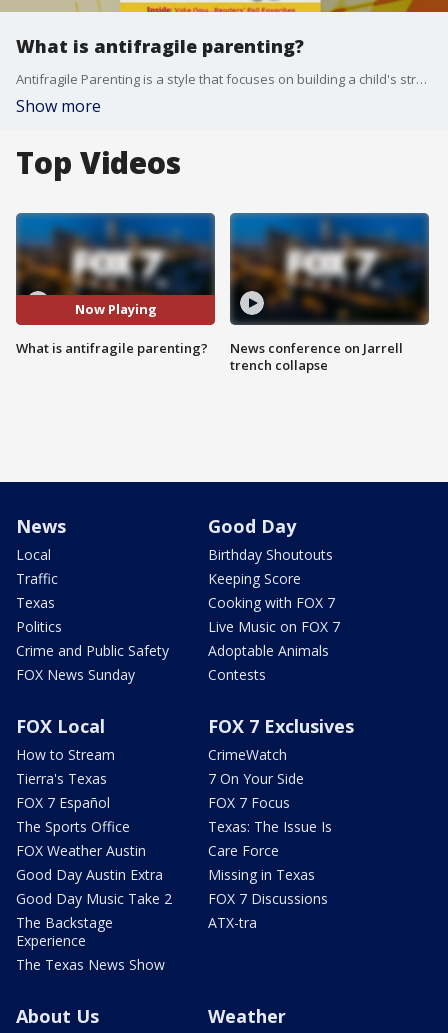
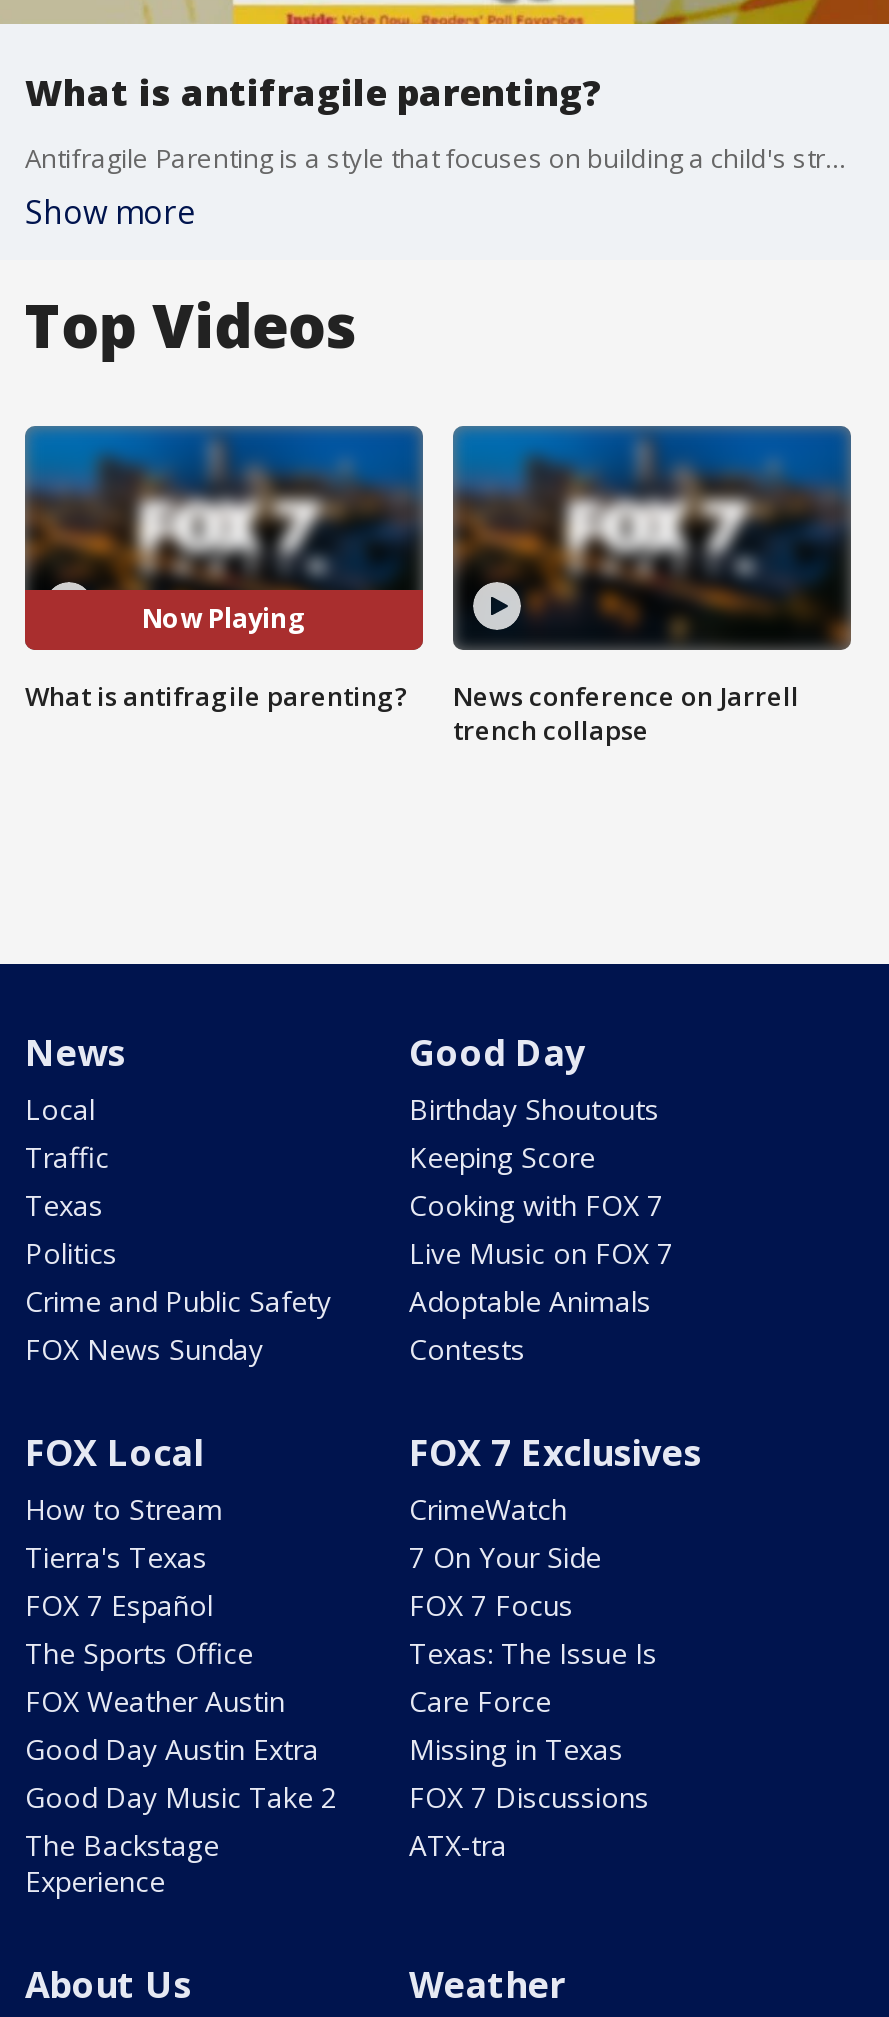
- The Texas News Show
